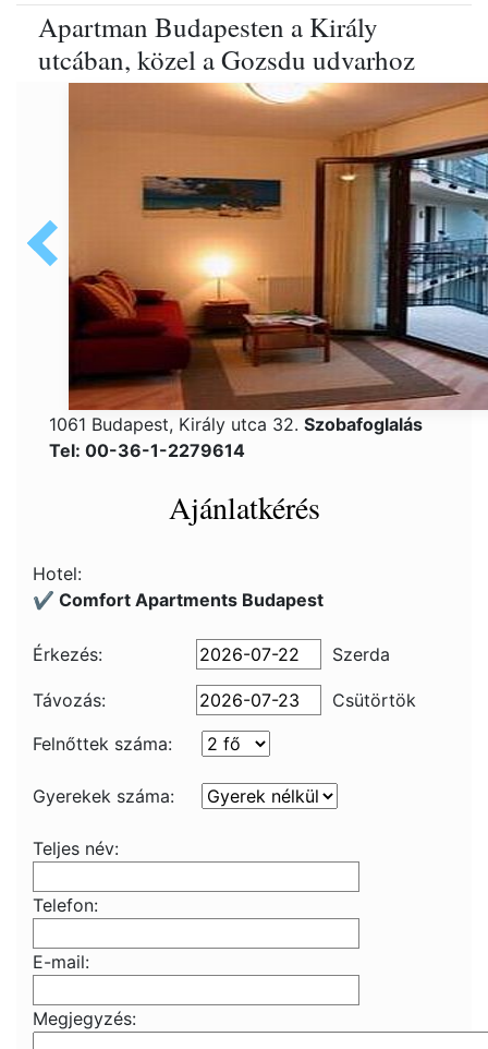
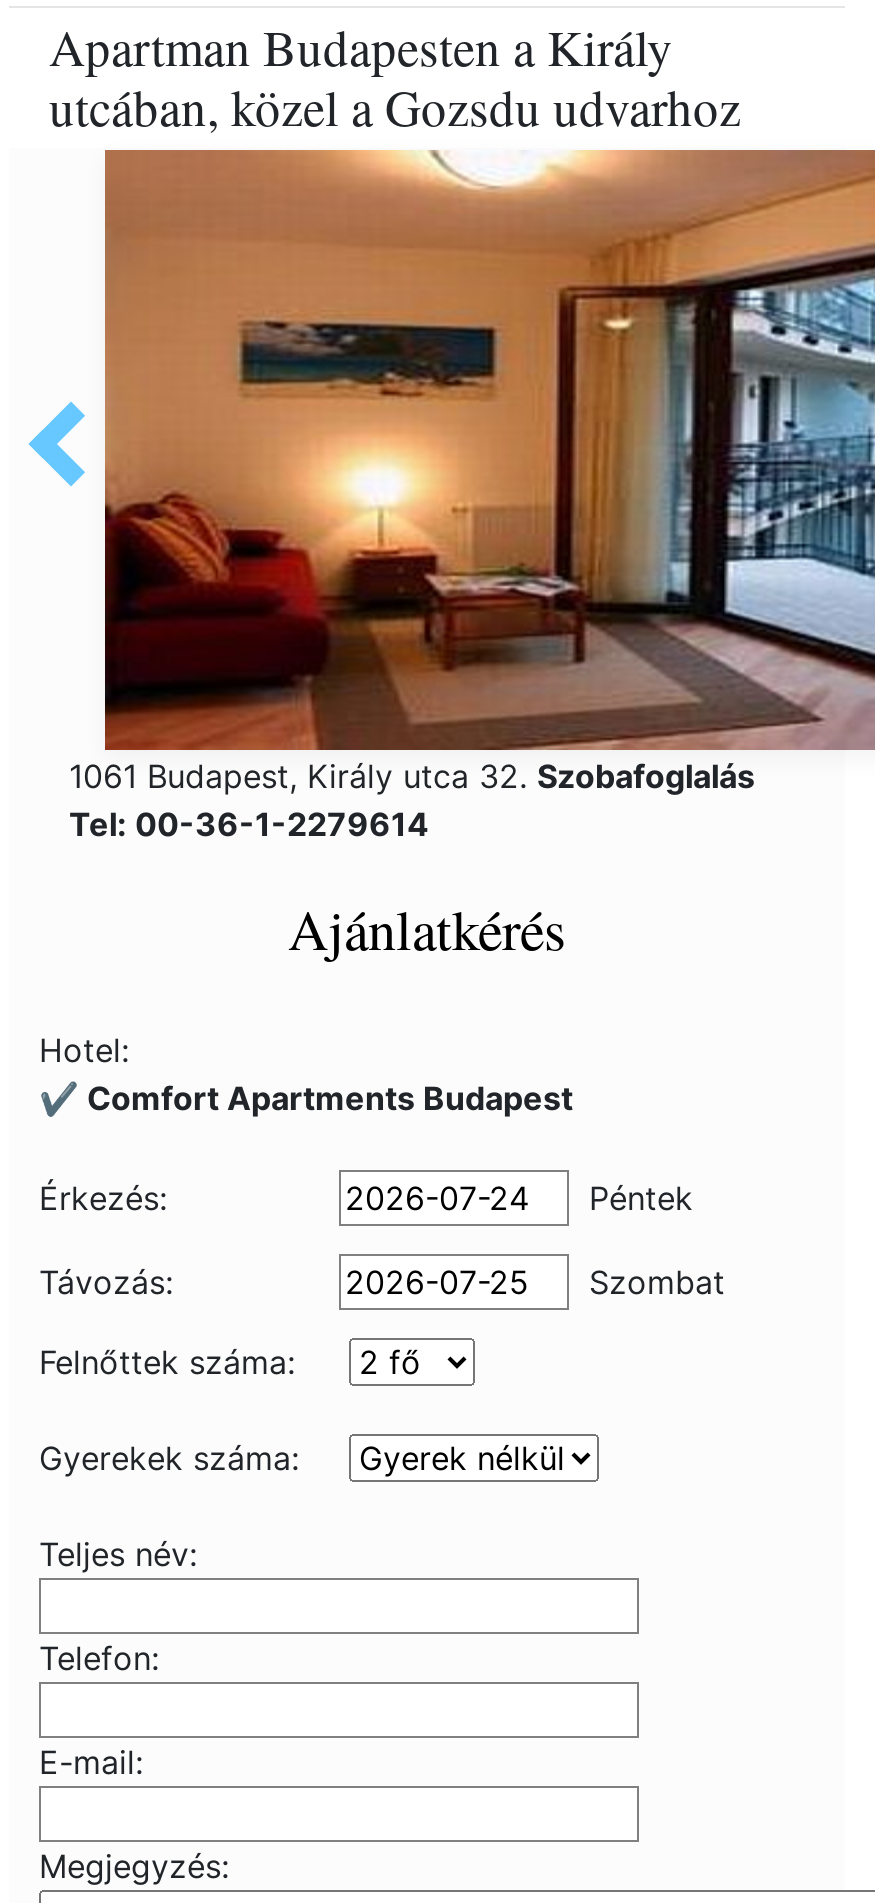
- Szerda
+ Péntek

- Csütörtök
+ Szombat
